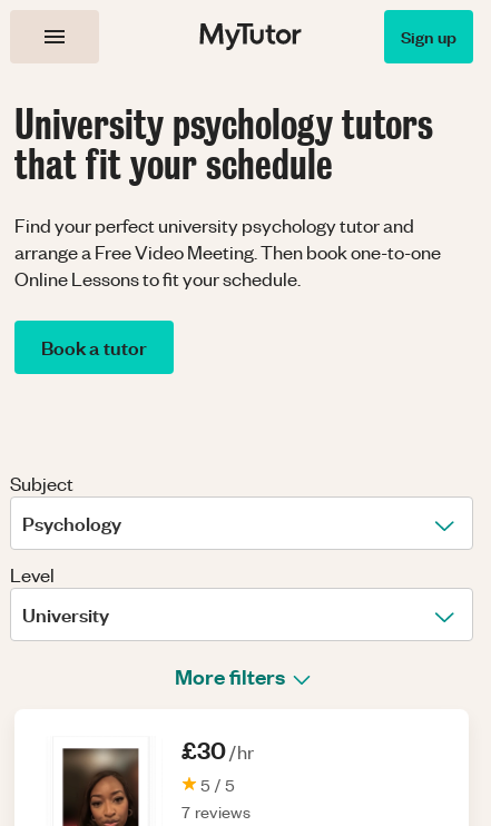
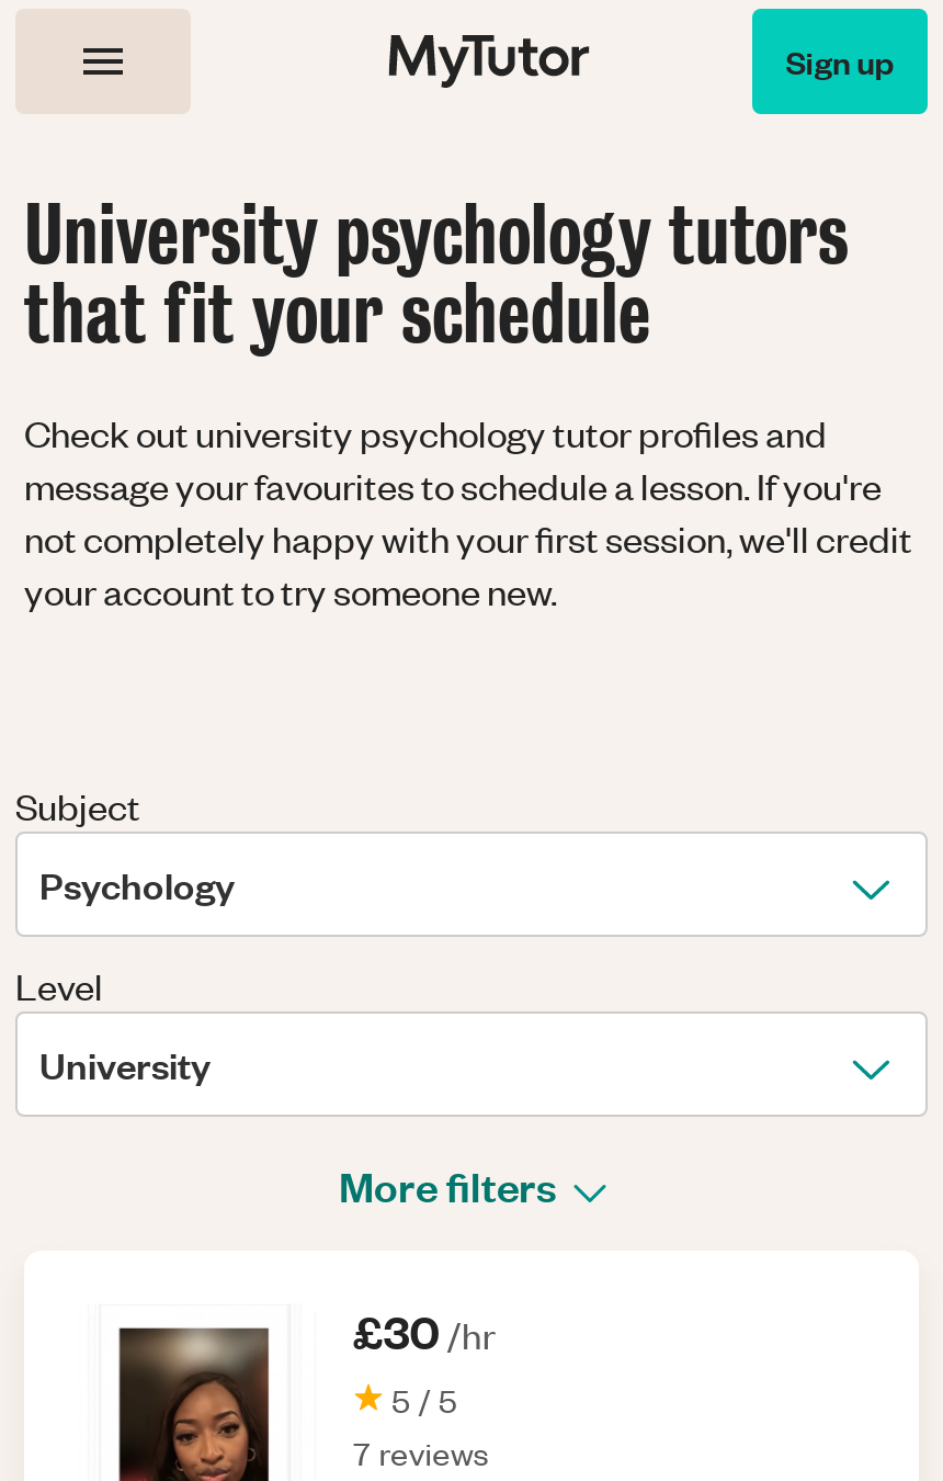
- Find your perfect university psychology tutor and
- arrange a Free Video Meeting. Then book one-to-one
- Online Lessons to fit your schedule.
- Book a tutor
+ Check out university psychology tutor profiles and
+ message your favourites to schedule a lesson. If you're
+ not completely happy with your first session, we'll credit
+ your account to try someone new.
